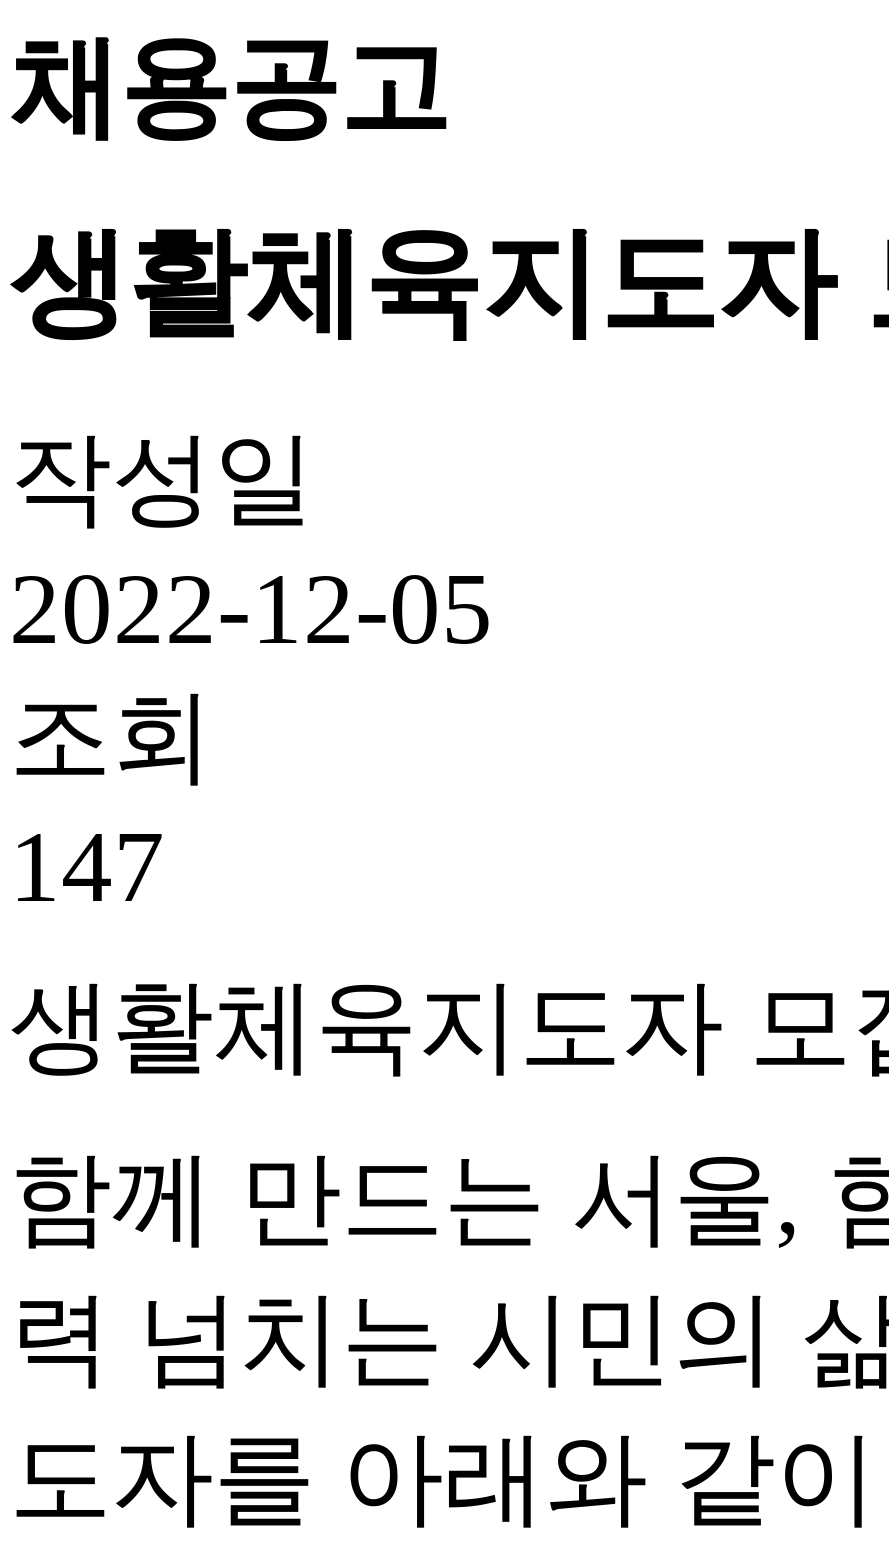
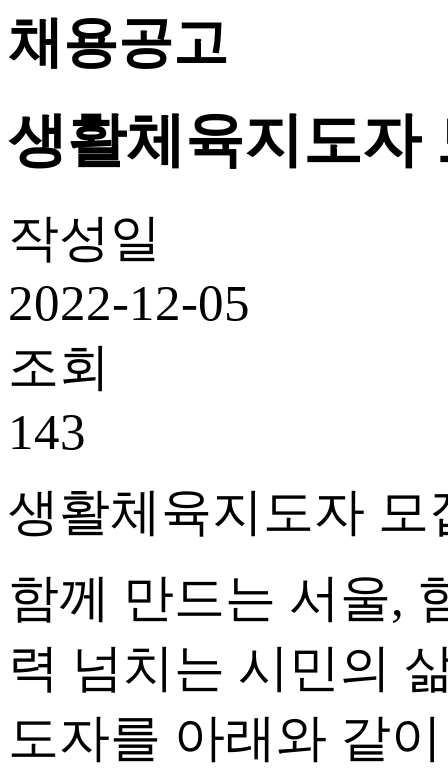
- 147
+ 143
